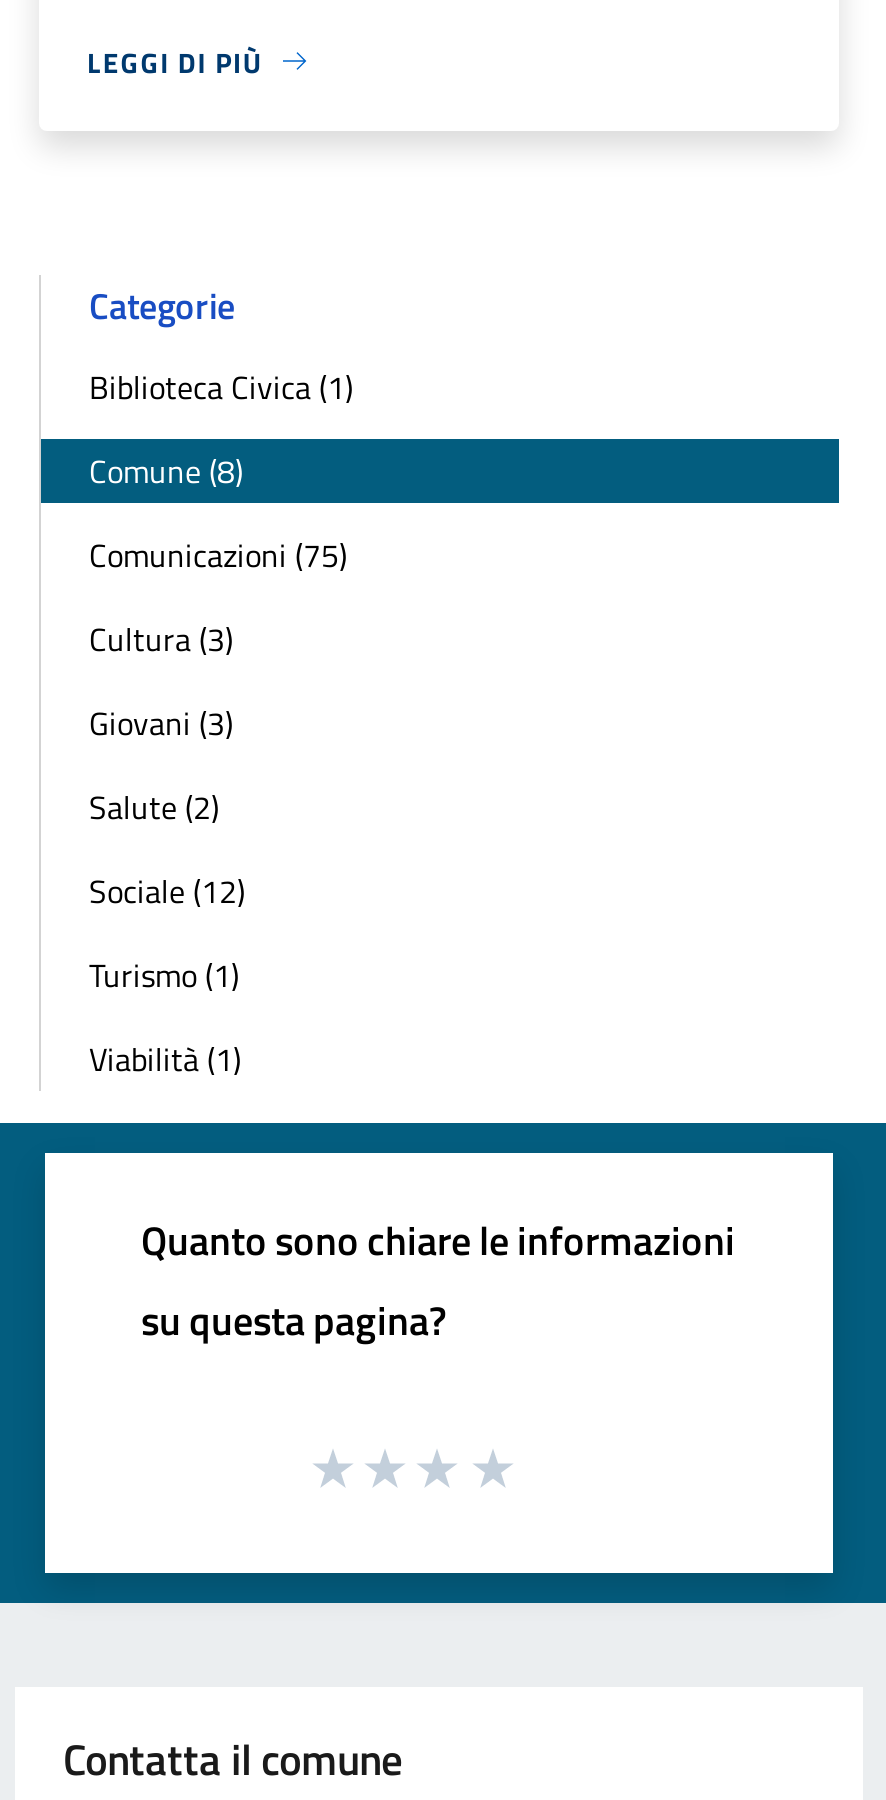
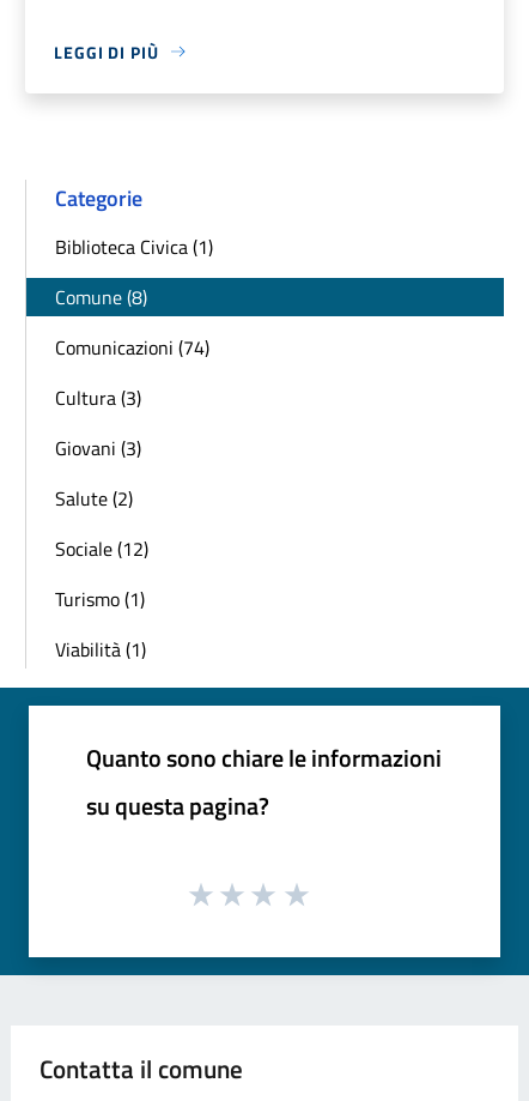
- Comunicazioni (75)
+ Comunicazioni (74)
